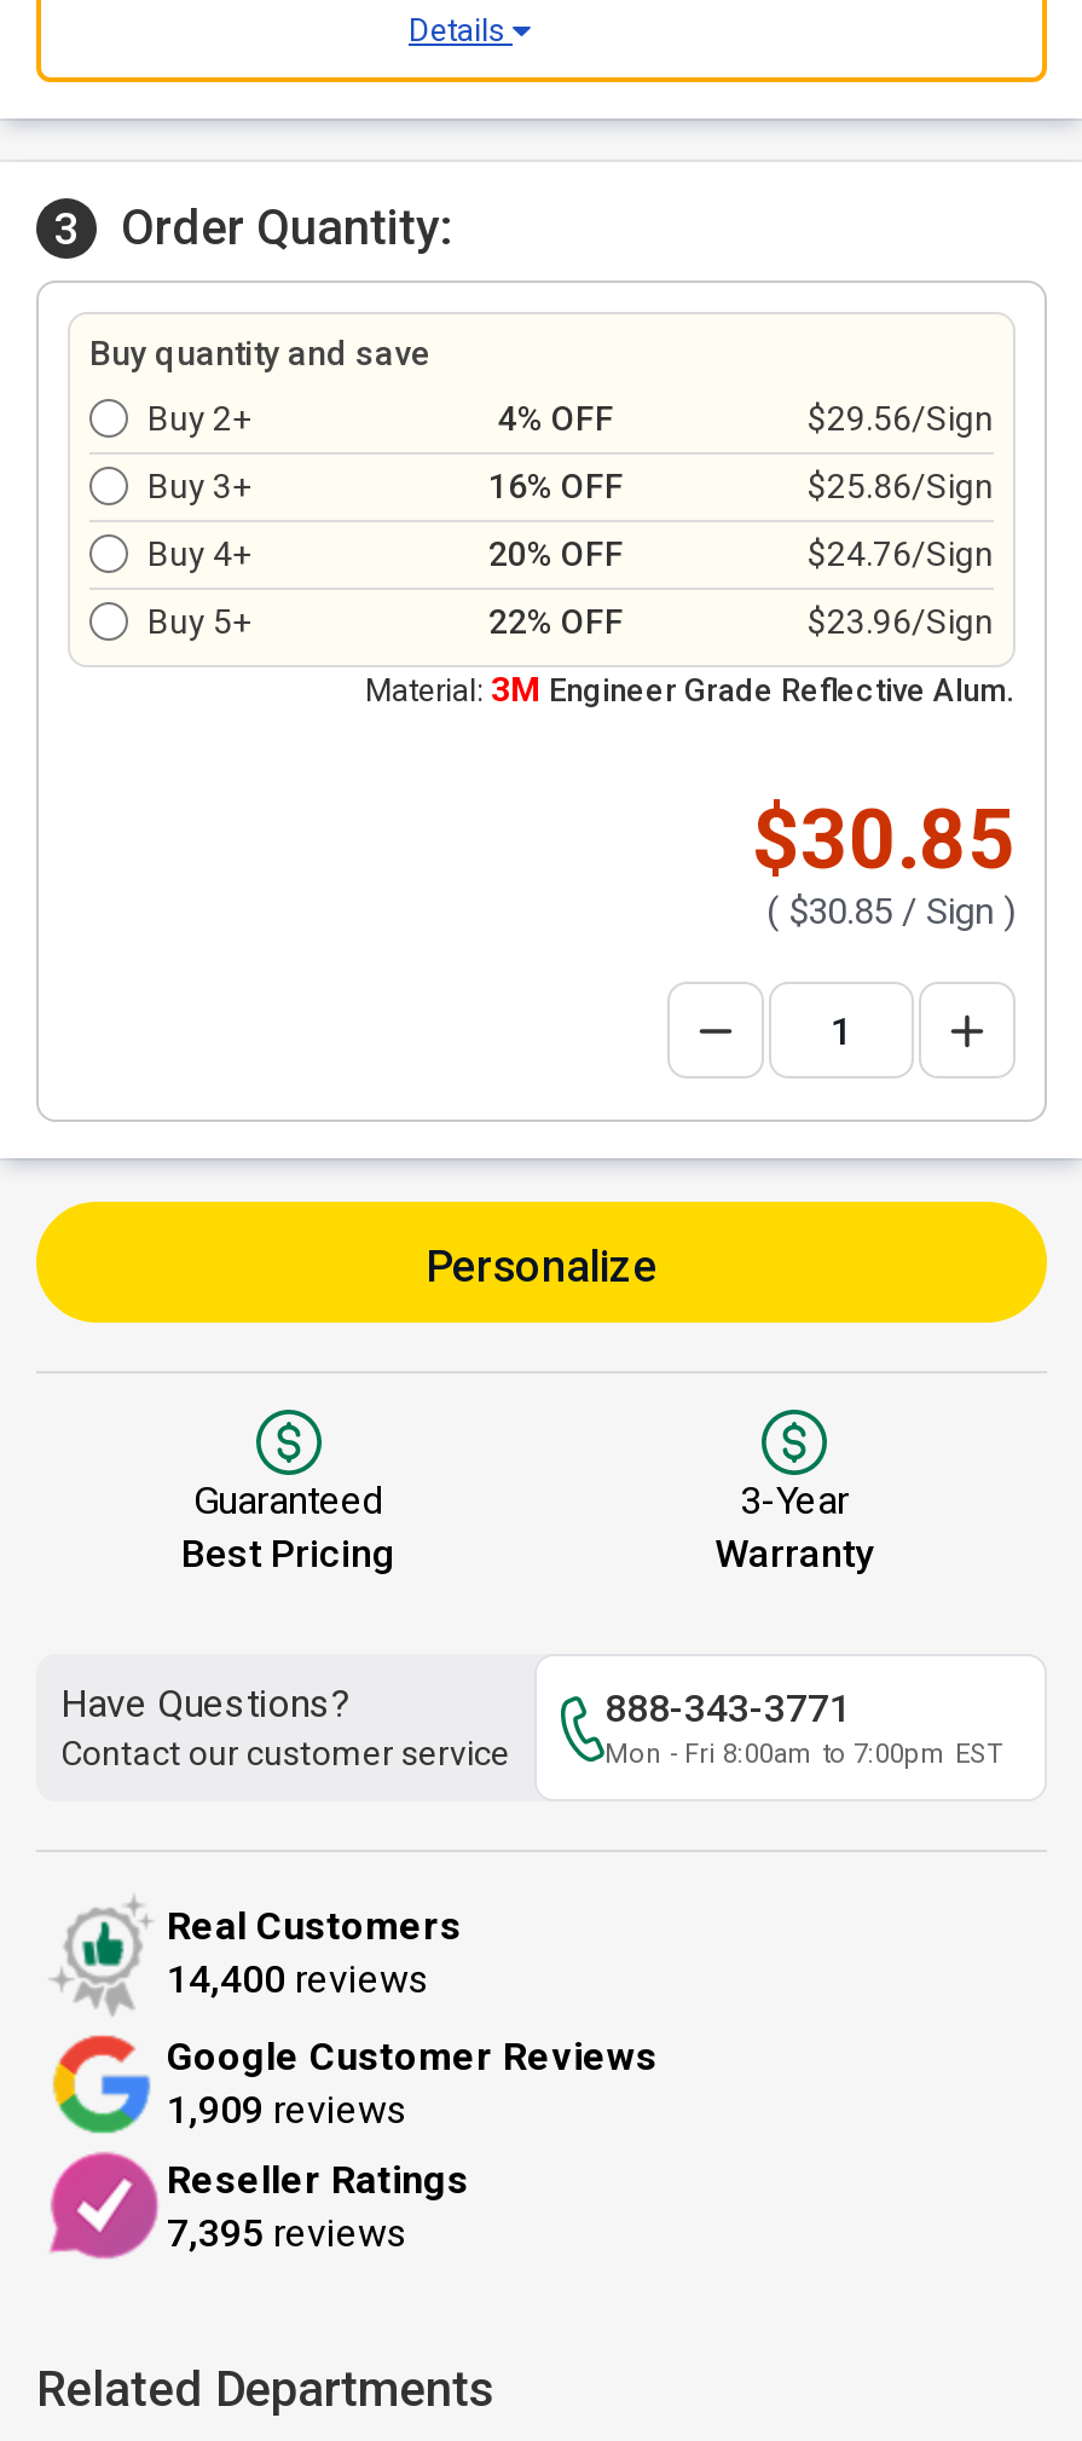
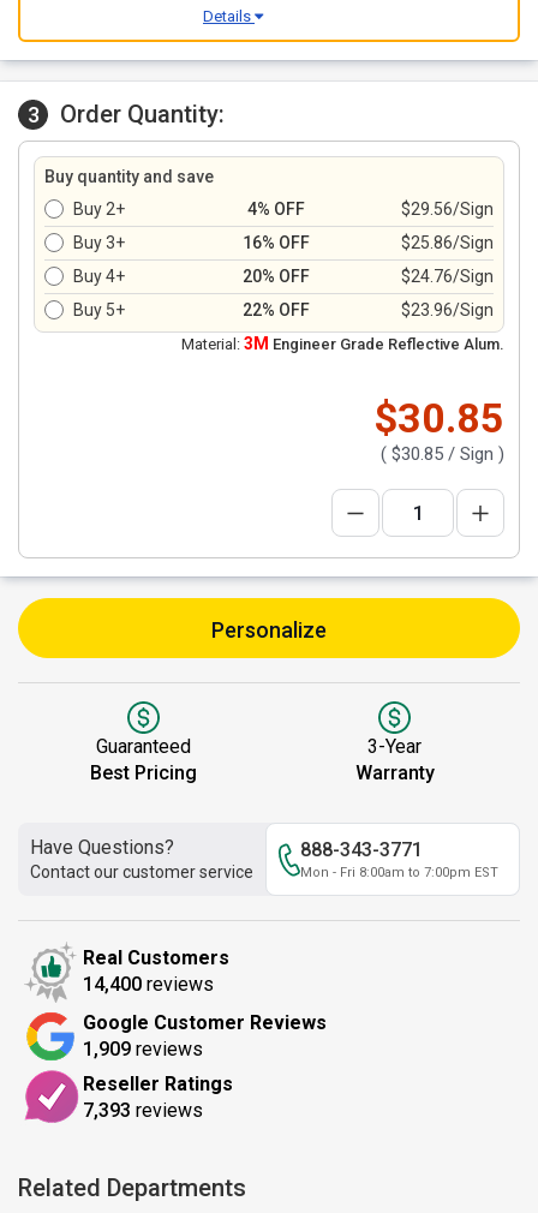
- 7,395 reviews
+ 7,393 reviews
